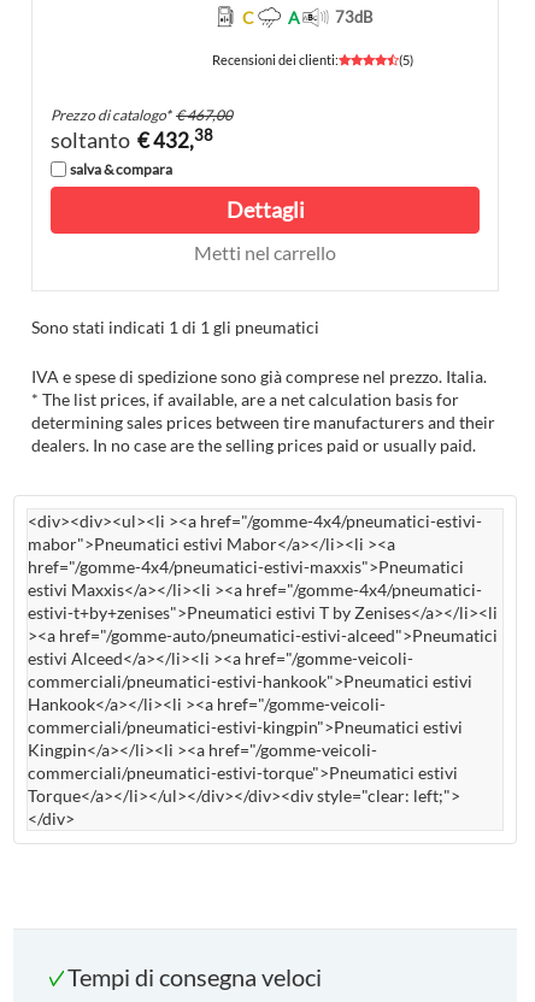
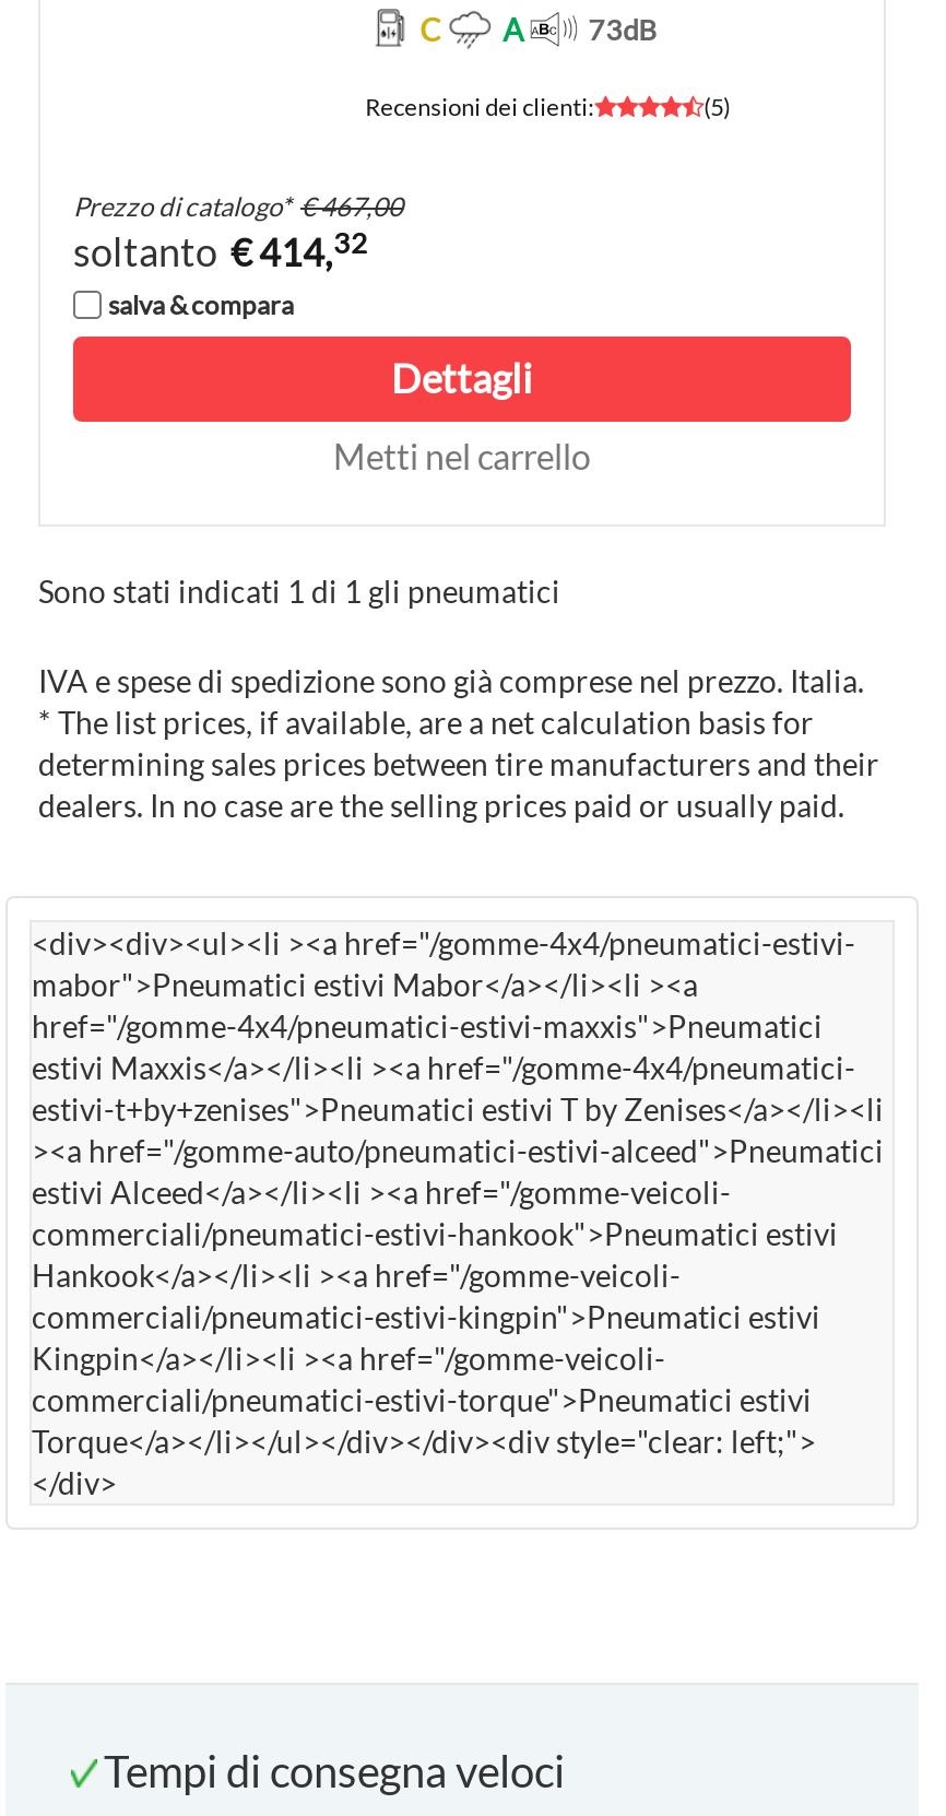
- soltanto € 432,38
+ soltanto € 414,32
